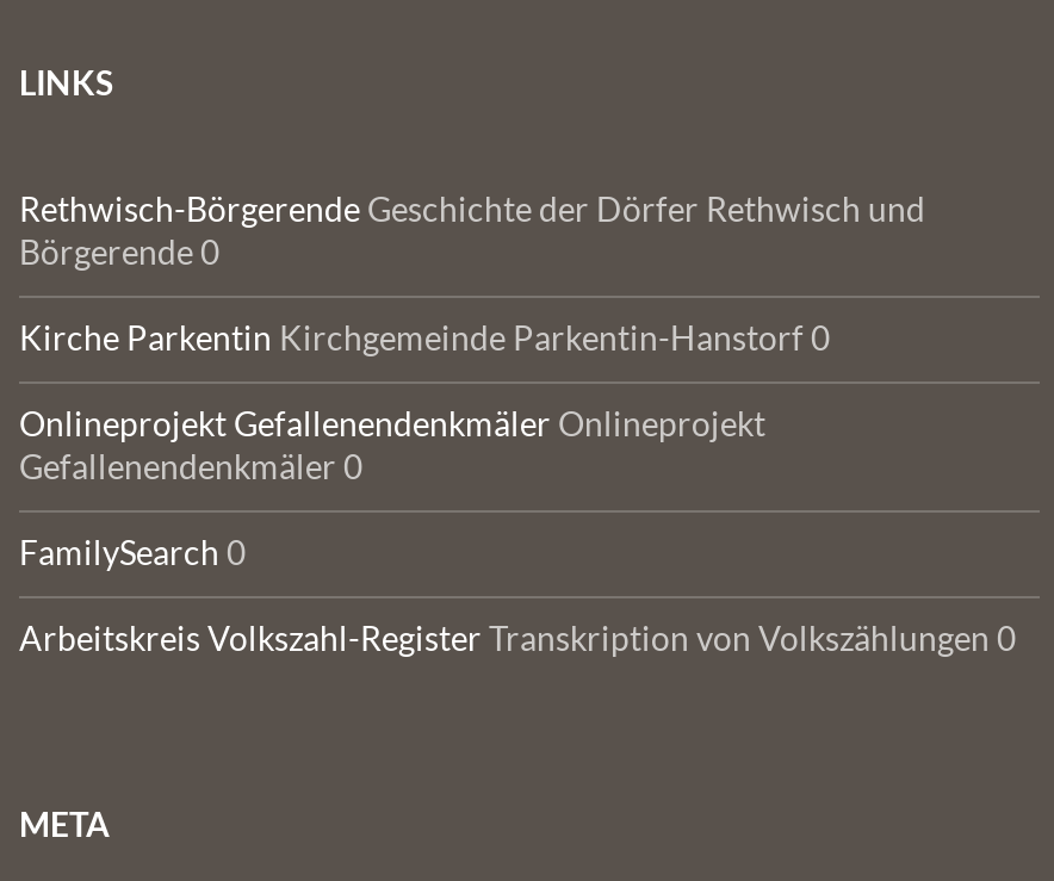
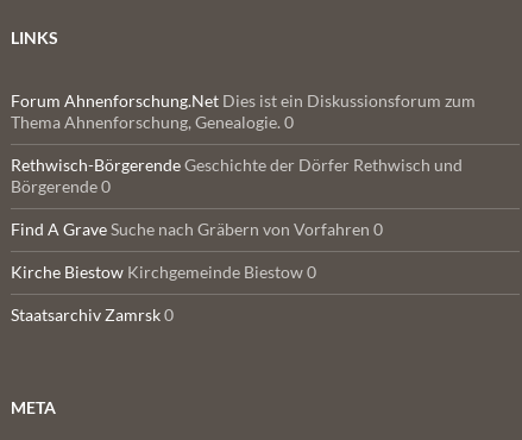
+ Forum Ahnenforschung.Net Dies ist ein Diskussionsforum zum
+ Thema Ahnenforschung, Genealogie. 0

moved down: Rethwisch-Börgerende Geschichte der Dörfer Rethwisch und | Börgerende 0

- Kirche Parkentin Kirchgemeinde Parkentin-Hanstorf 0
- Onlineprojekt Gefallenendenkmäler Onlineprojekt
- Gefallenendenkmäler 0
- FamilySearch 0
- Arbeitskreis Volkszahl-Register Transkription von Volkszählungen 0
+ Find A Grave Suche nach Gräbern von Vorfahren 0
+ Kirche Biestow Kirchgemeinde Biestow 0
+ Staatsarchiv Zamrsk 0
